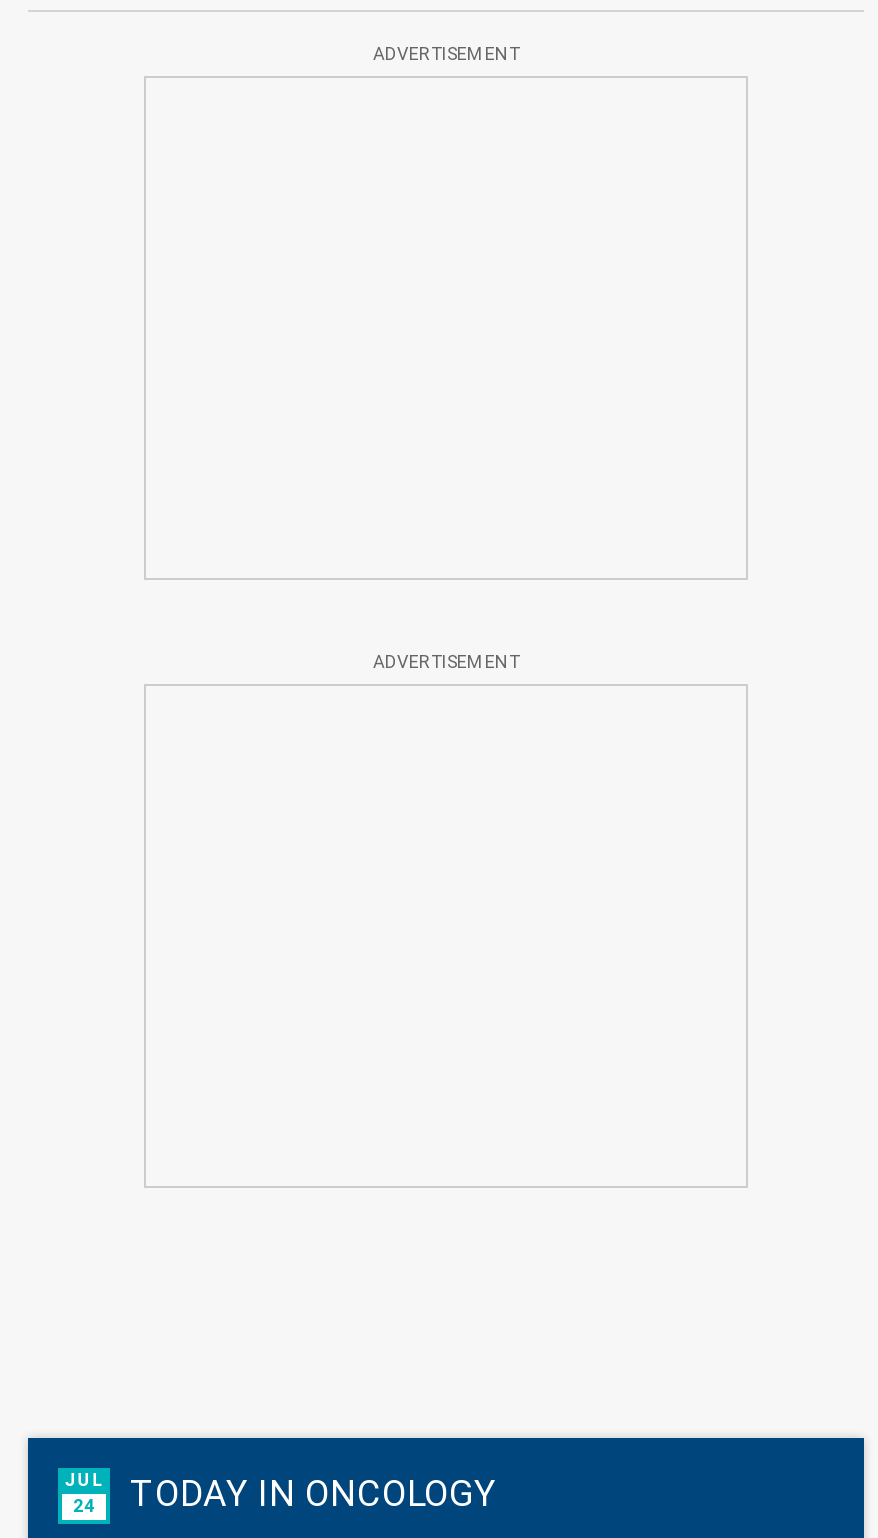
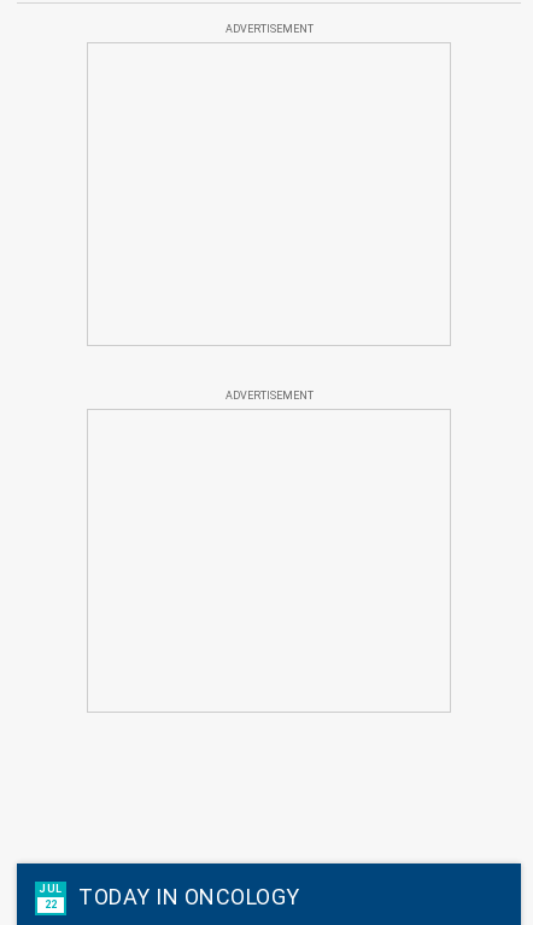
- JUL 24 TODAY IN ONCOLOGY
+ JUL 22 TODAY IN ONCOLOGY
